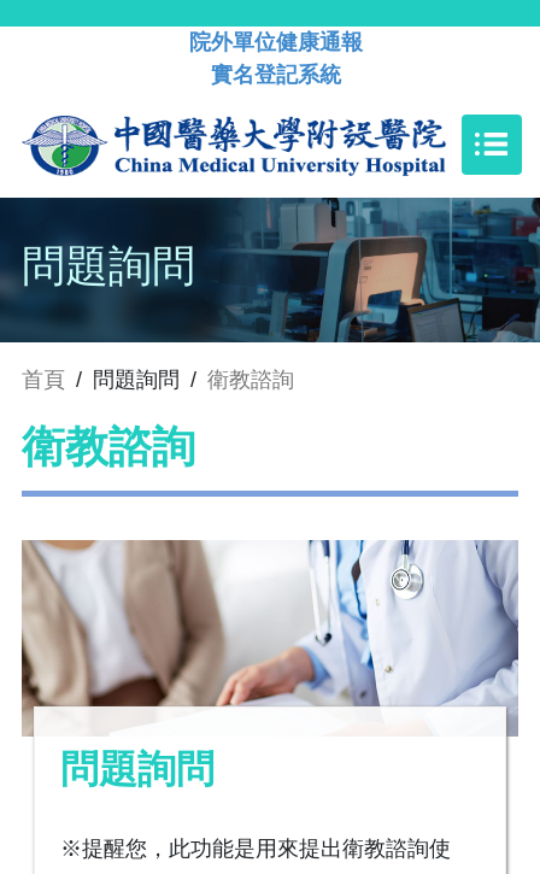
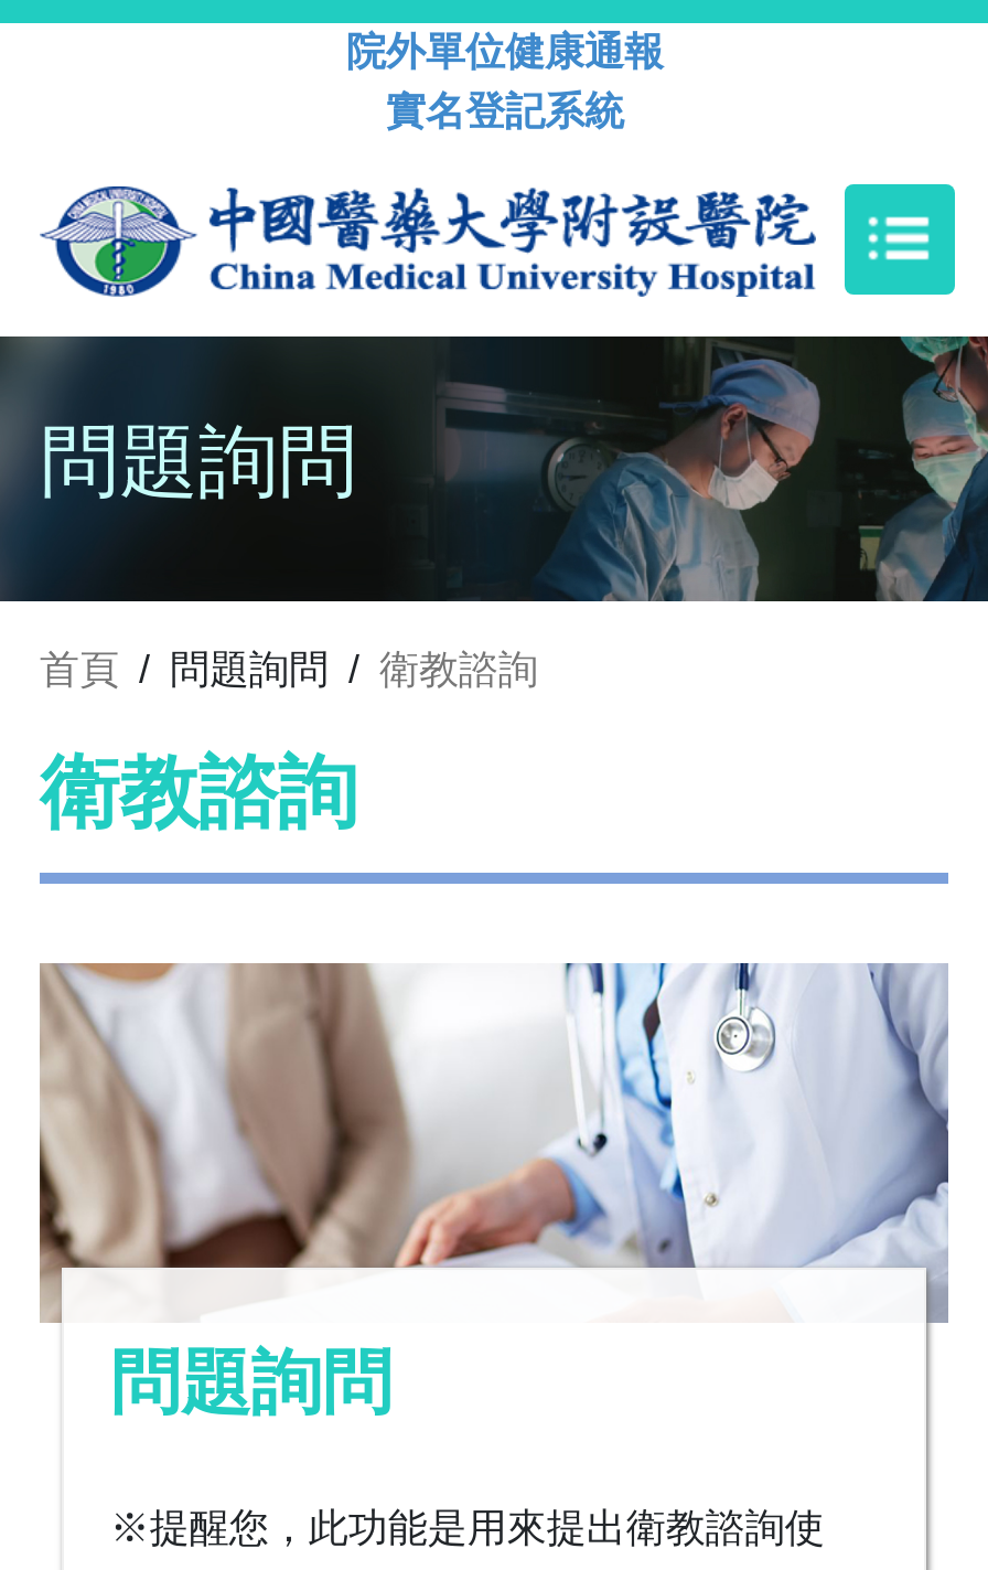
- [image]
+ [image]
